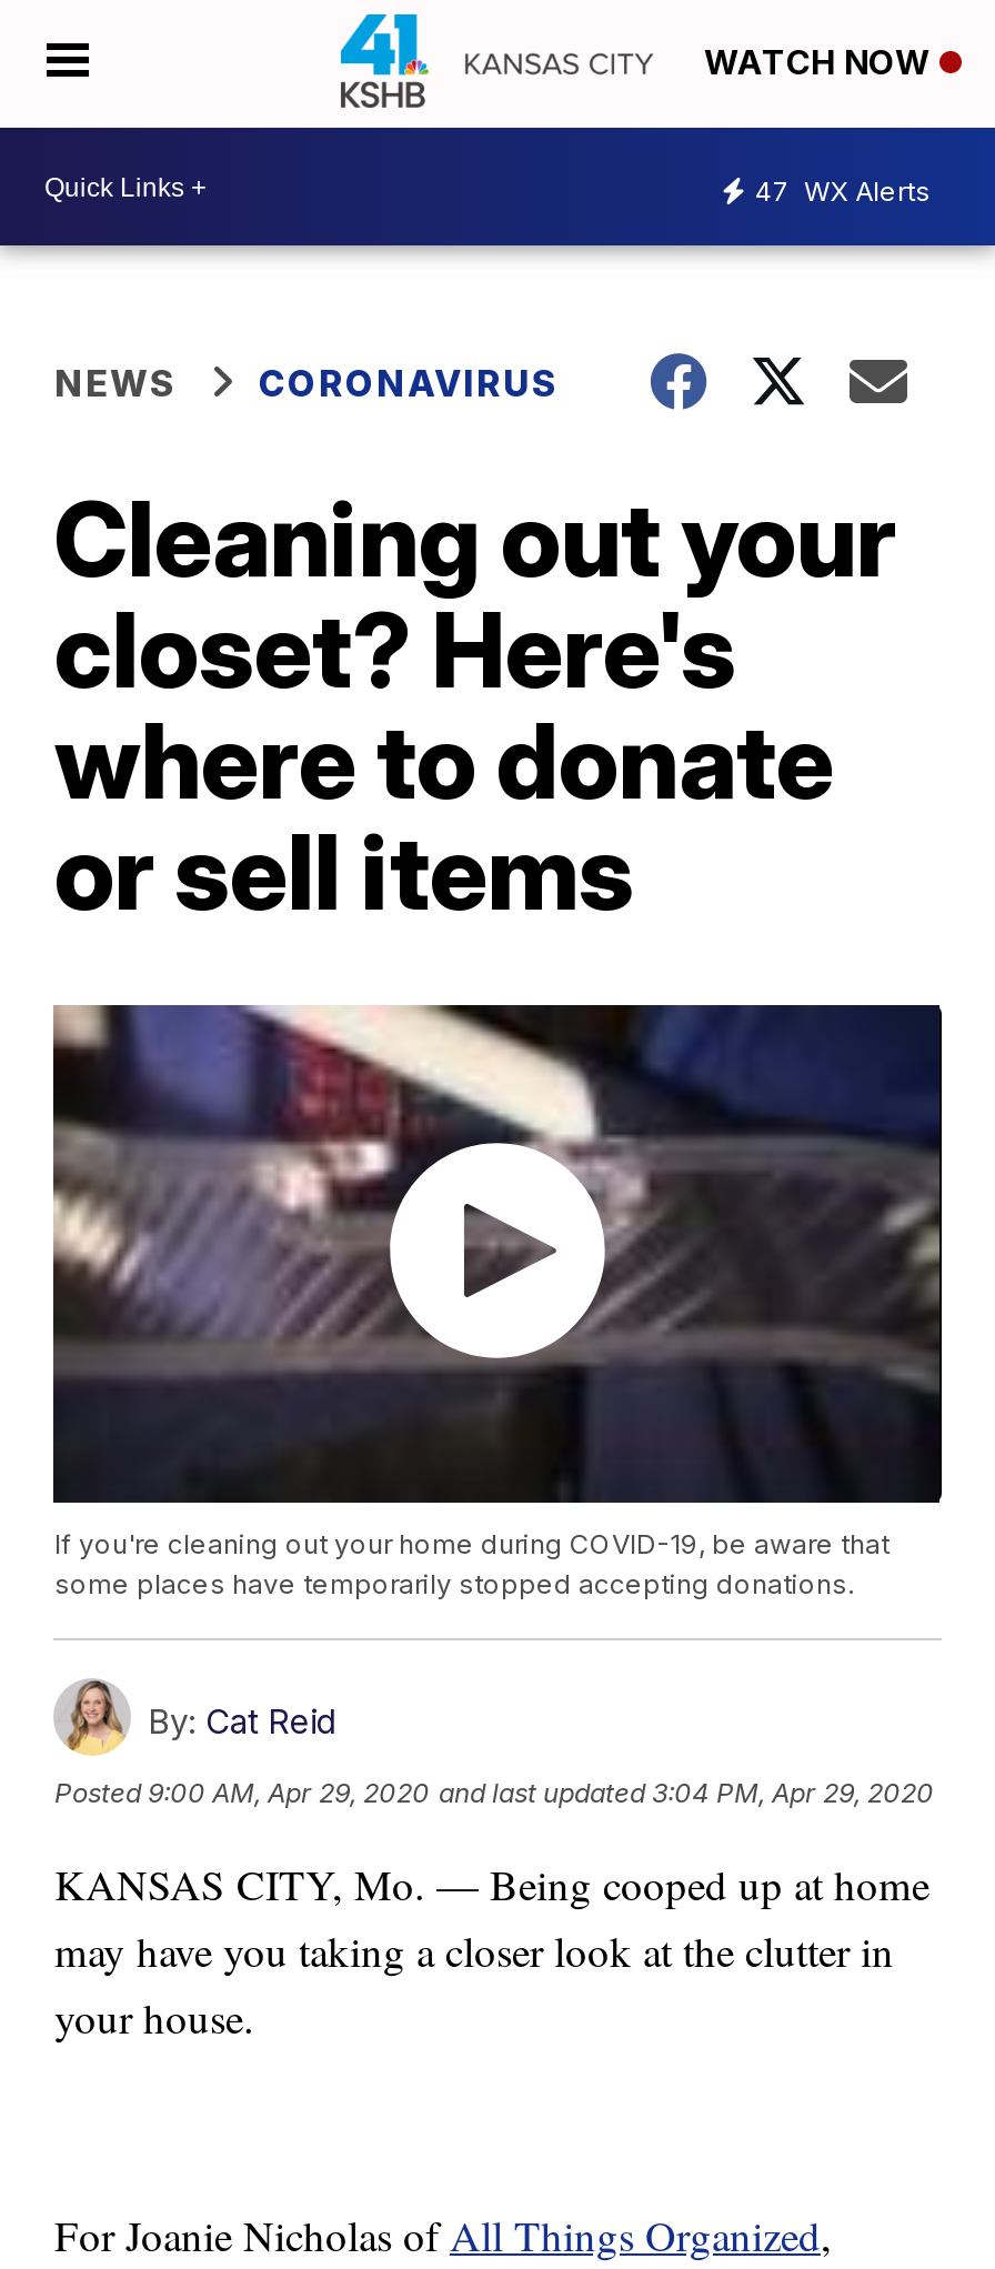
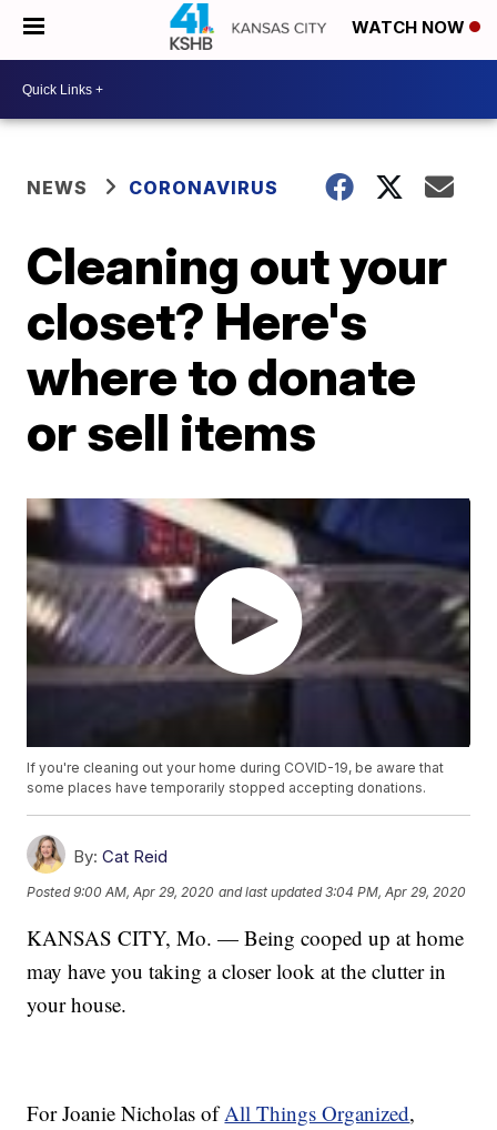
- 47 WX Alerts
